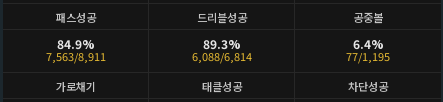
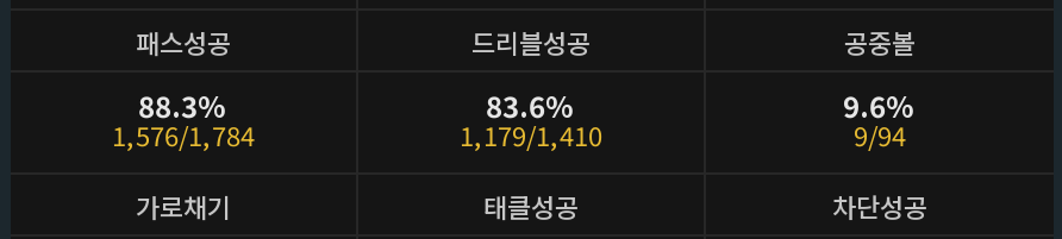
- 84.9%
+ 88.3%

- 89.3%
+ 83.6%

- 6.4%
+ 9.6%

- 7,563/8,911
+ 1,576/1,784

- 6,088/6,814
+ 1,179/1,410

- 77/1,195
+ 9/94
